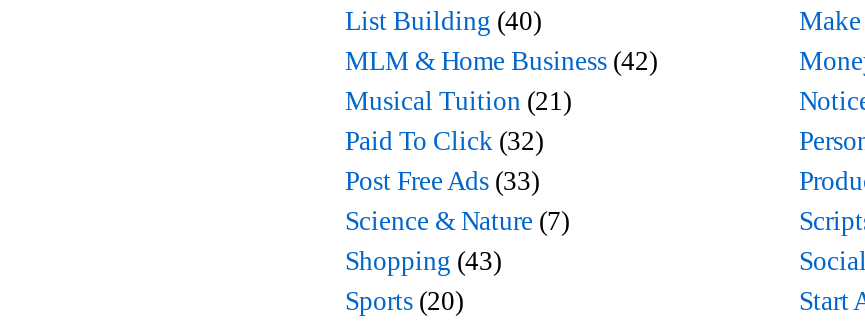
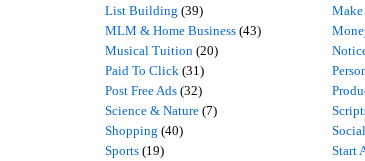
- List Building (40)
+ List Building (39)

- MLM & Home Business (42)
+ MLM & Home Business (43)

- Musical Tuition (21)
+ Musical Tuition (20)

- Paid To Click (32)
+ Paid To Click (31)

- Post Free Ads (33)
+ Post Free Ads (32)

- Shopping (43)
+ Shopping (40)

- Sports (20)
+ Sports (19)
